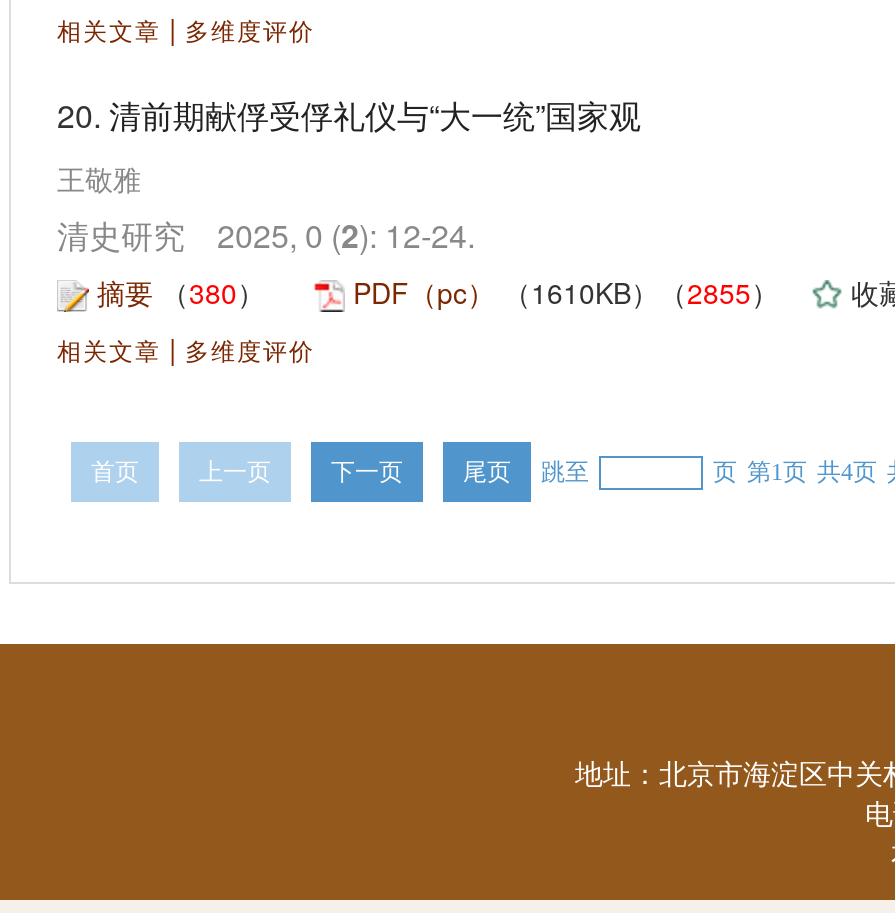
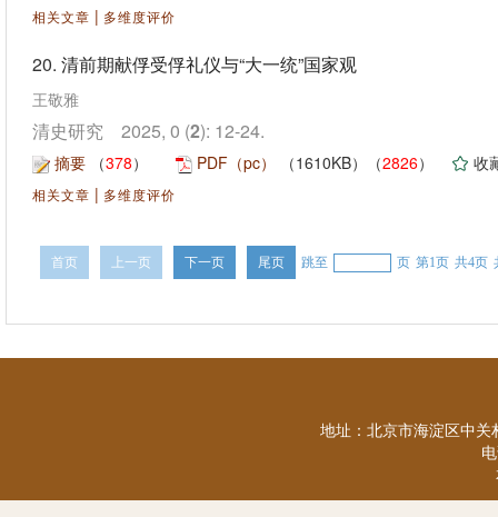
- 摘要（380）
+ 摘要（378）

- PDF（pc）（1610KB）（2855）
+ PDF（pc）（1610KB）（2826）
